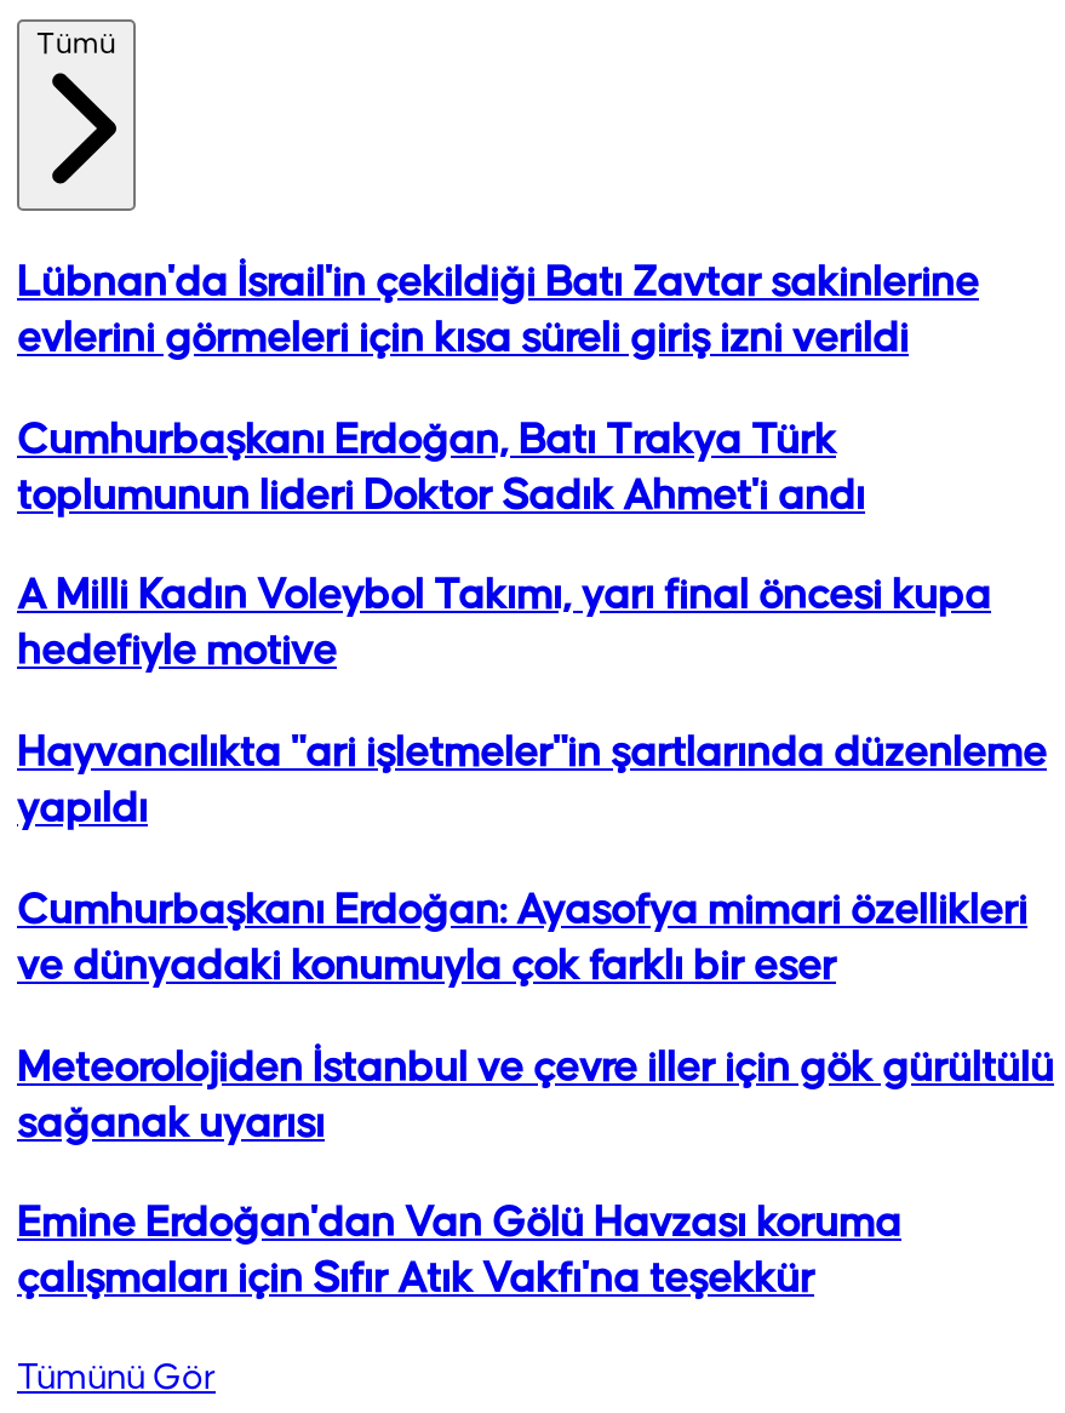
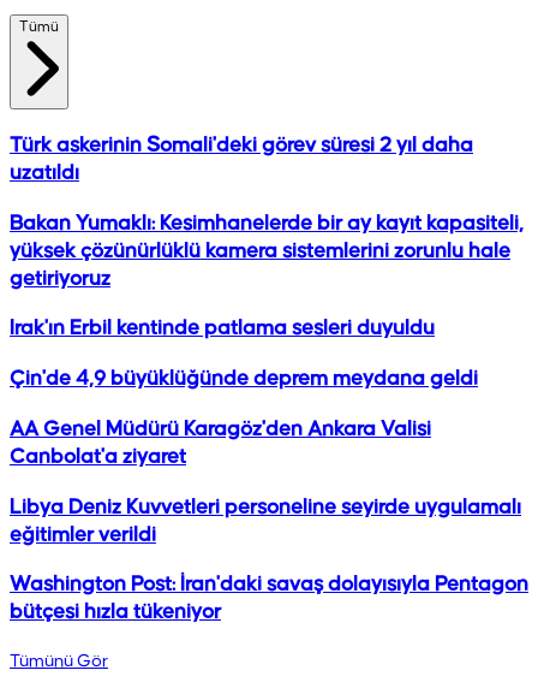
- Lübnan'da İsrail'in çekildiği Batı Zavtar sakinlerine
- evlerini görmeleri için kısa süreli giriş izni verildi
+ Türk askerinin Somali'deki görev süresi 2 yıl daha
+ uzatıldı

- Cumhurbaşkanı Erdoğan, Batı Trakya Türk
- toplumunun lideri Doktor Sadık Ahmet'i andı
+ Bakan Yumaklı: Kesimhanelerde bir ay kayıt kapasiteli,
+ yüksek çözünürlüklü kamera sistemlerini zorunlu hale
+ getiriyoruz

- A Milli Kadın Voleybol Takımı, yarı final öncesi kupa
- hedefiyle motive
+ Irak'ın Erbil kentinde patlama sesleri duyuldu

- Hayvancılıkta "ari işletmeler"in şartlarında düzenleme
- yapıldı
+ Çin'de 4,9 büyüklüğünde deprem meydana geldi

- Cumhurbaşkanı Erdoğan: Ayasofya mimari özellikleri
- ve dünyadaki konumuyla çok farklı bir eser
+ AA Genel Müdürü Karagöz'den Ankara Valisi
+ Canbolat'a ziyaret

- Meteorolojiden İstanbul ve çevre iller için gök gürültülü
- sağanak uyarısı
+ Libya Deniz Kuvvetleri personeline seyirde uygulamalı
+ eğitimler verildi

- Emine Erdoğan'dan Van Gölü Havzası koruma
- çalışmaları için Sıfır Atık Vakfı'na teşekkür
+ Washington Post: İran'daki savaş dolayısıyla Pentagon
+ bütçesi hızla tükeniyor
